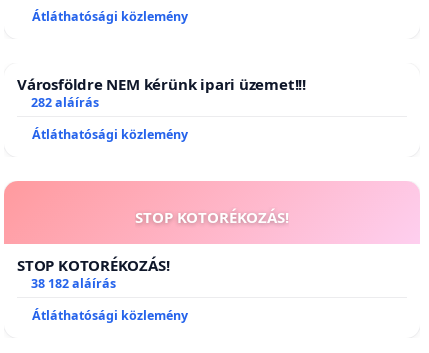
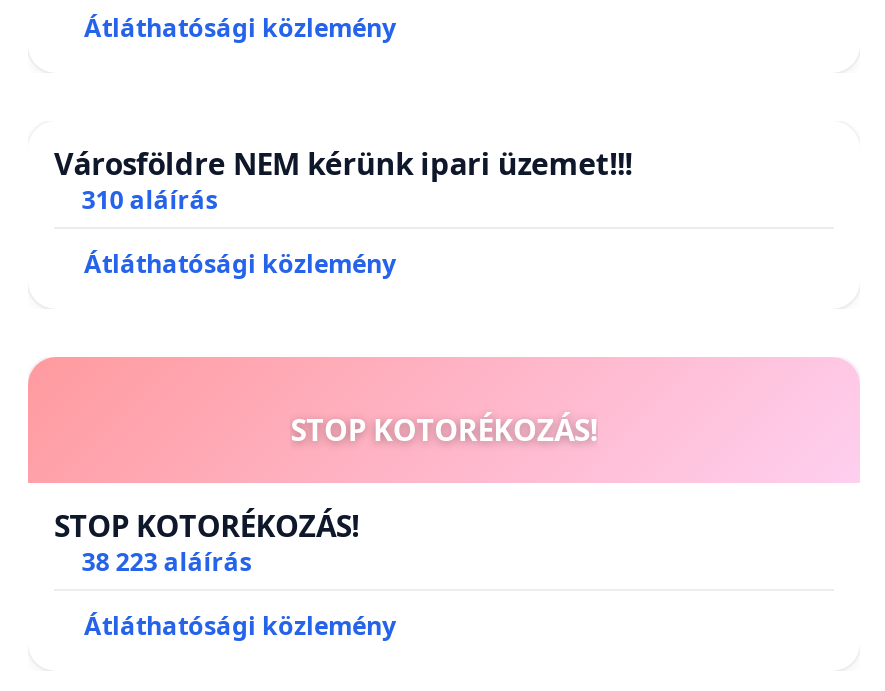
- 282 aláírás
+ 310 aláírás

- 38 182 aláírás
+ 38 223 aláírás
